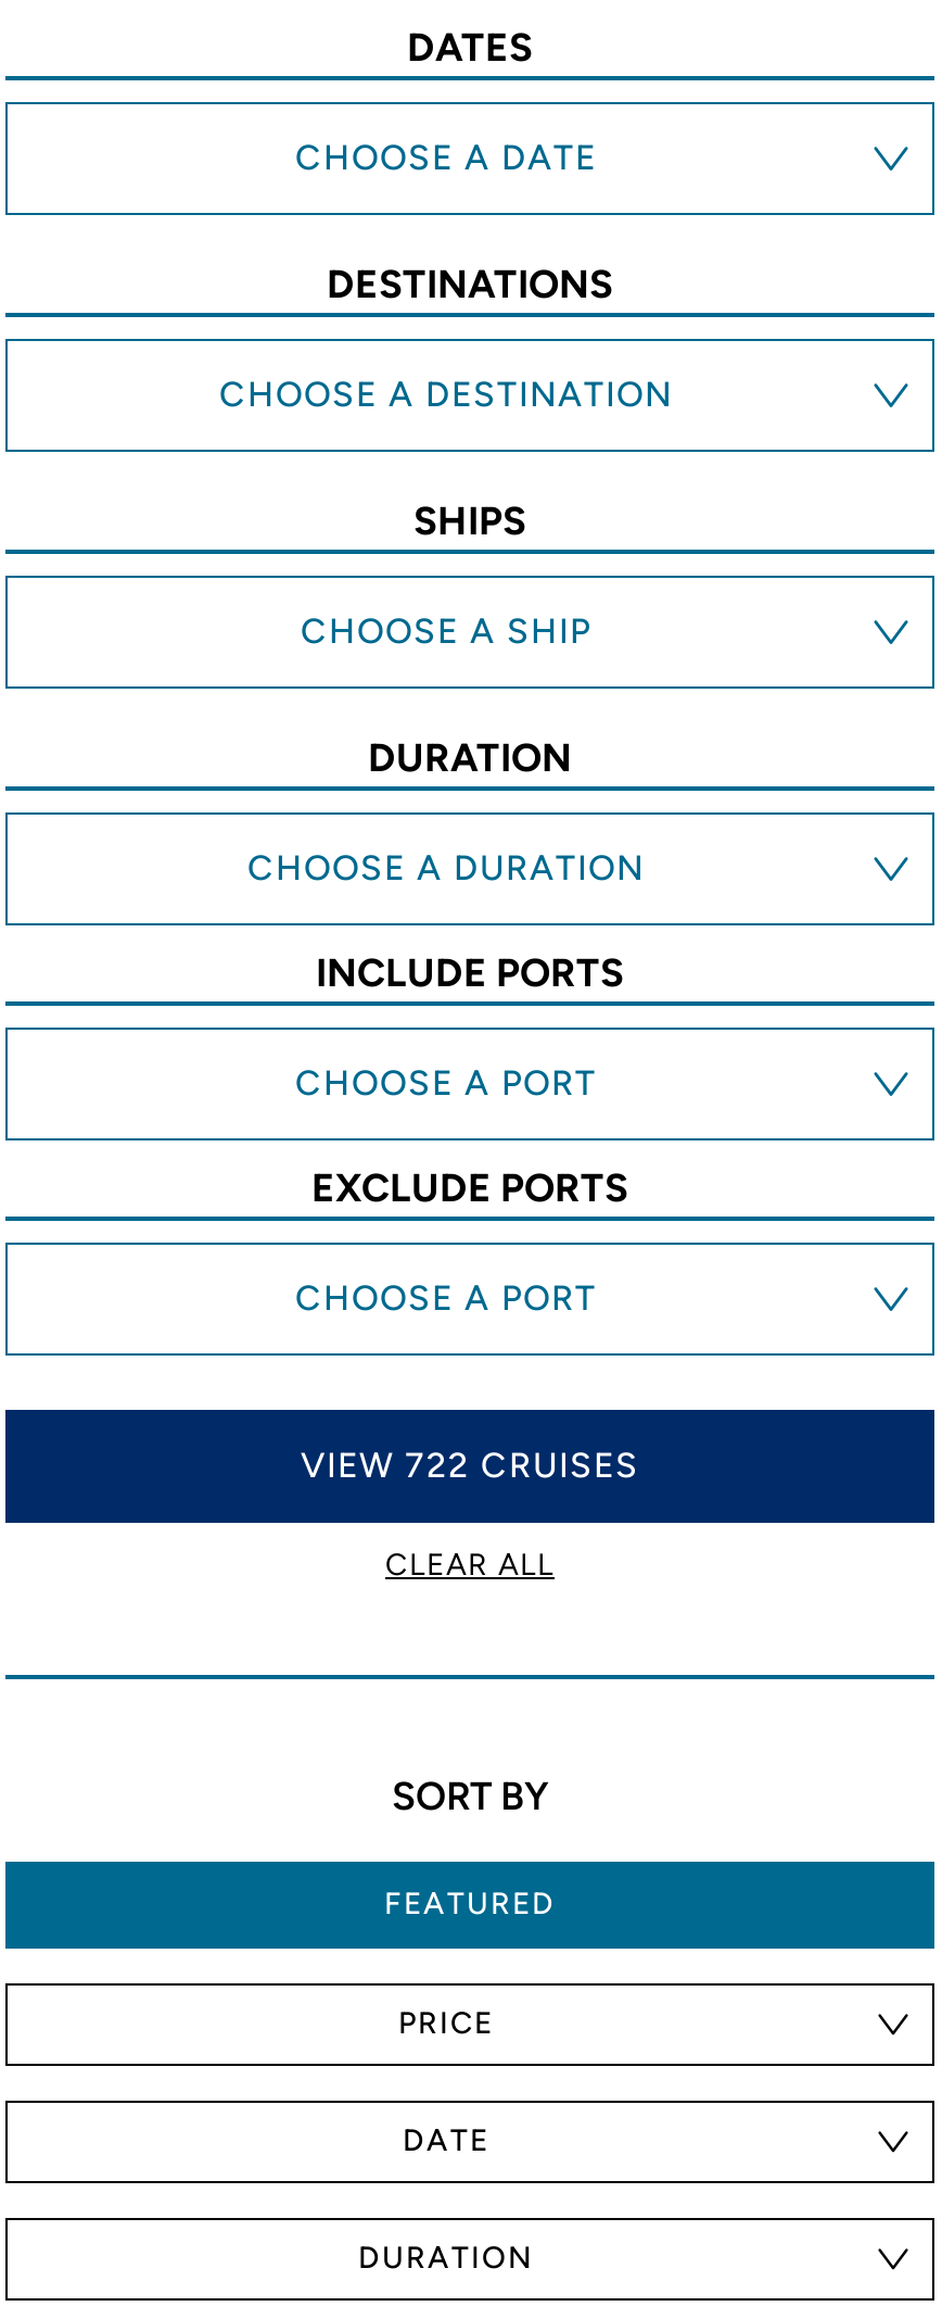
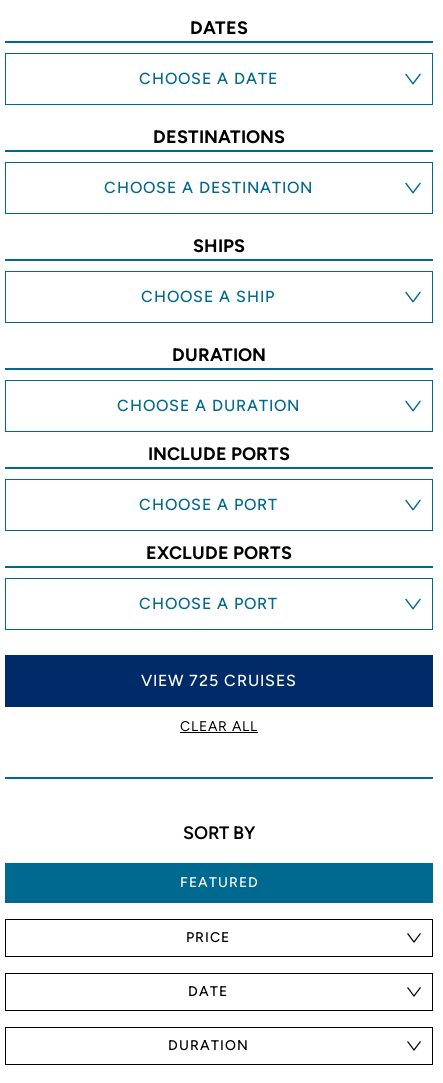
- VIEW 722 CRUISES
+ VIEW 725 CRUISES
